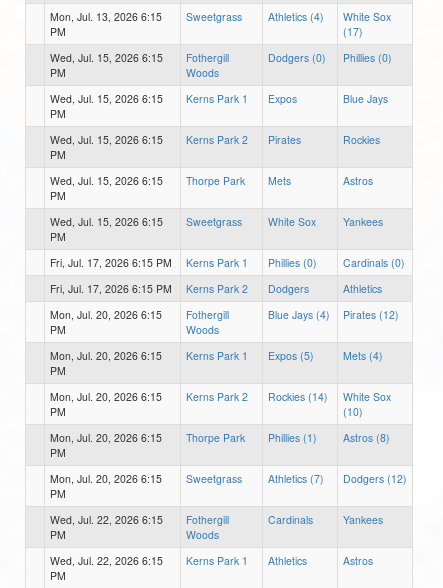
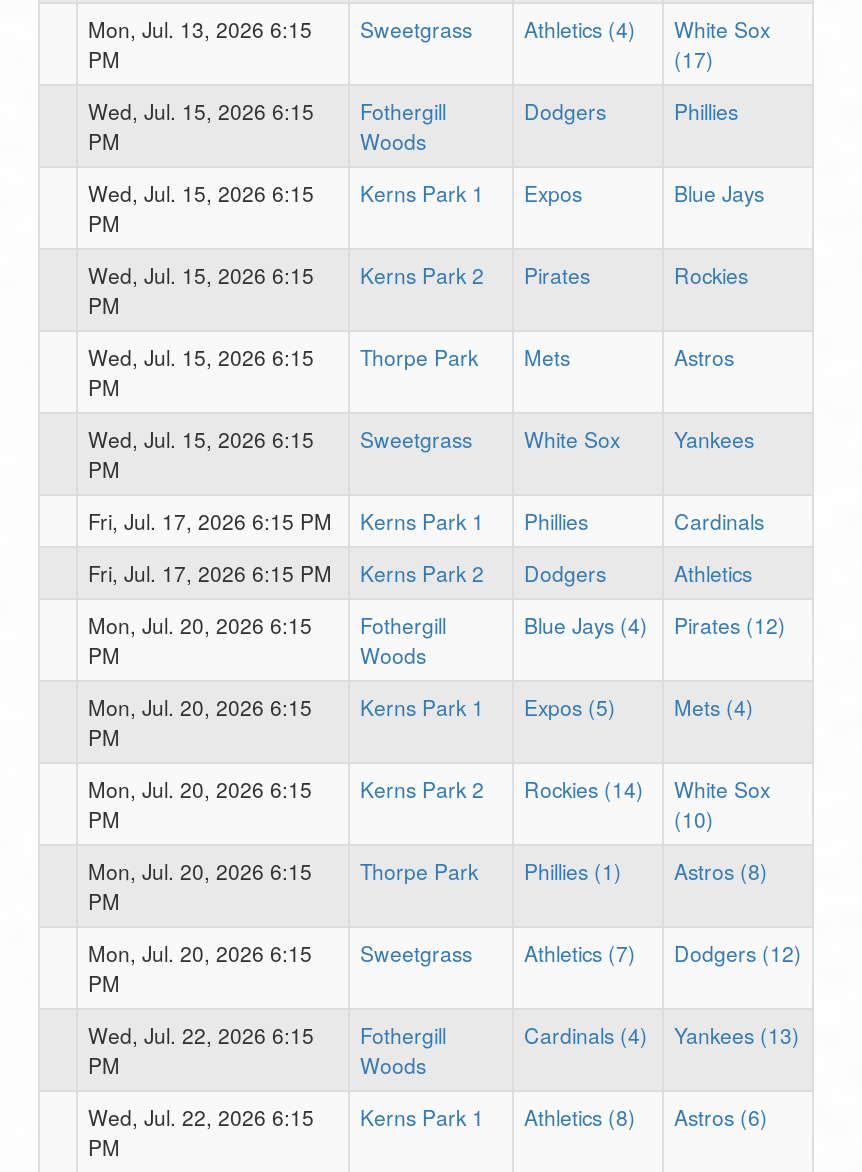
- Dodgers (0)
- Phillies (0)
+ Dodgers
+ Phillies

- Phillies (0)
- Cardinals (0)
+ Phillies
+ Cardinals

- Cardinals
- Yankees
+ Cardinals (4)
+ Yankees (13)

- Athletics
- Astros
+ Athletics (8)
+ Astros (6)
